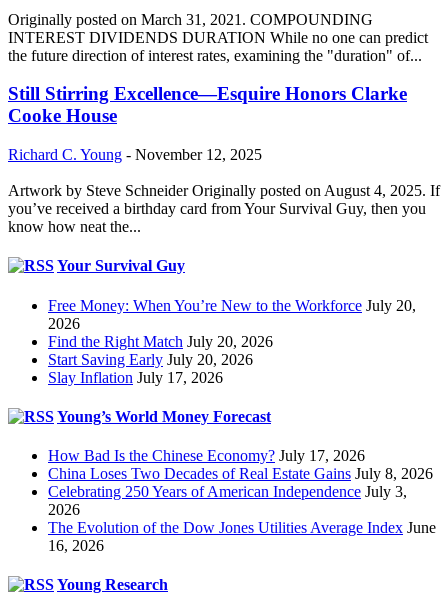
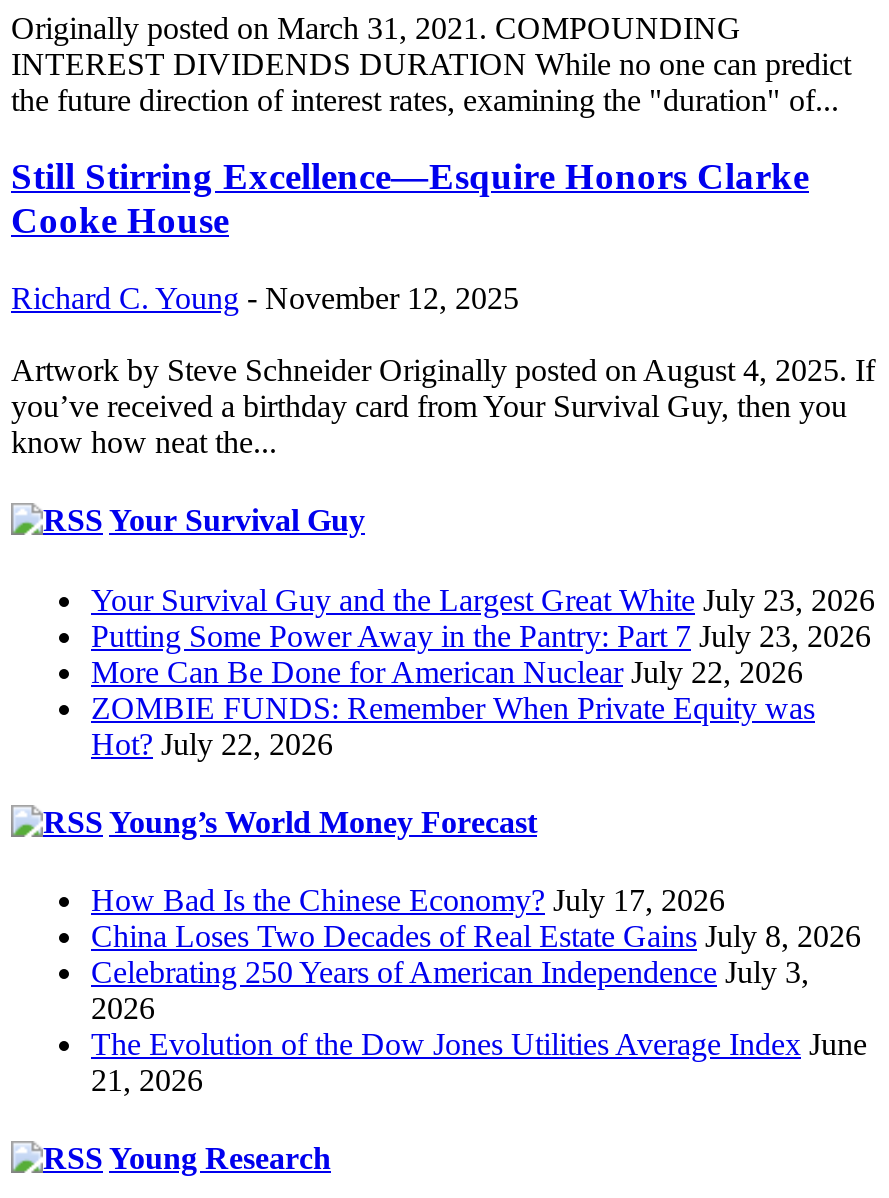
- Free Money: When You’re New to the Workforce July 20,
- 2026
- Find the Right Match July 20, 2026
- Start Saving Early July 20, 2026
- Slay Inflation July 17, 2026
+ Your Survival Guy and the Largest Great White July 23, 2026
+ Putting Some Power Away in the Pantry: Part 7 July 23, 2026
+ More Can Be Done for American Nuclear July 22, 2026
+ ZOMBIE FUNDS: Remember When Private Equity was
+ Hot? July 22, 2026

- 16, 2026
+ 21, 2026
